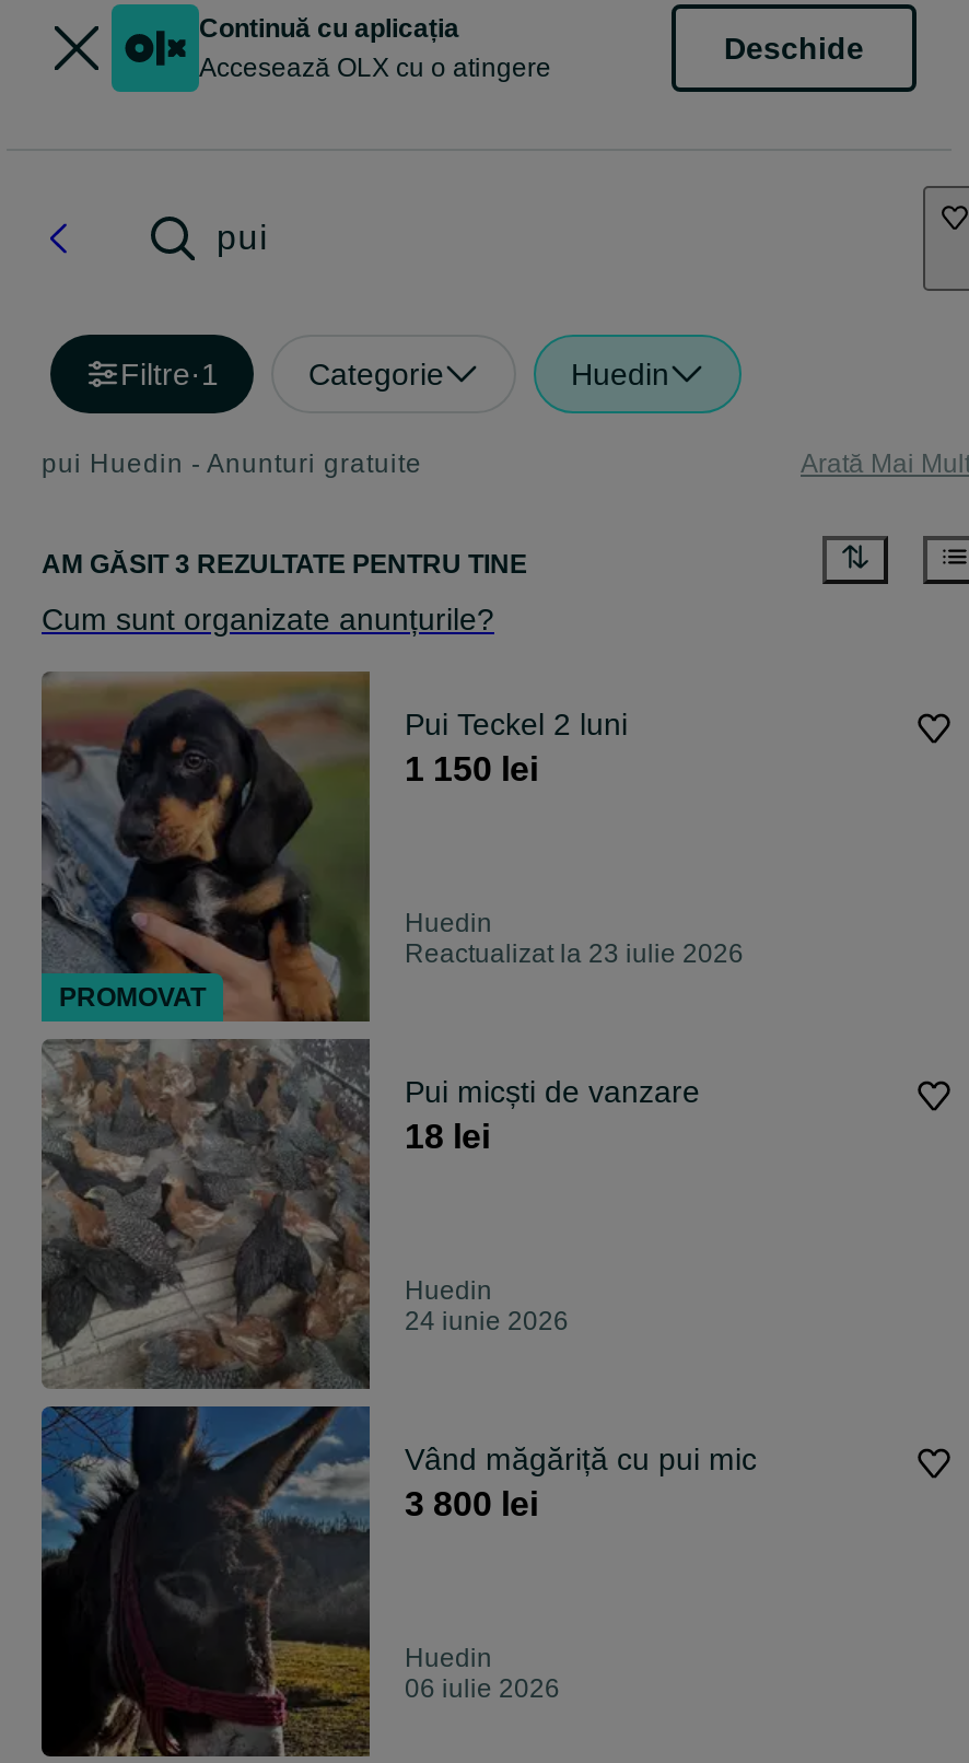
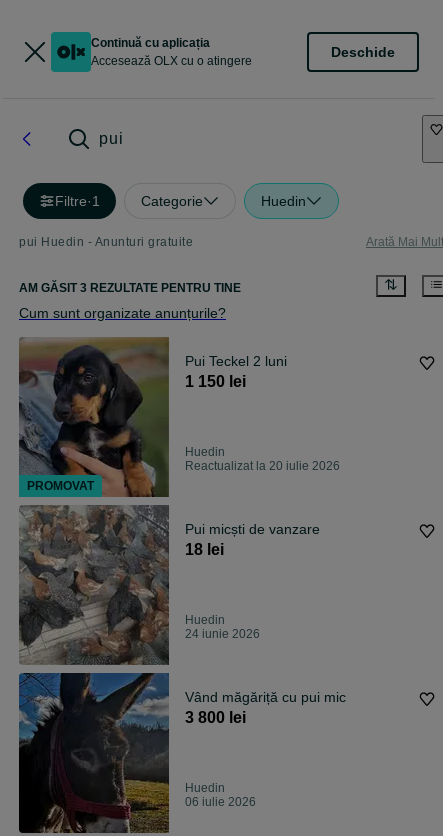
- Reactualizat la 23 iulie 2026
+ Reactualizat la 20 iulie 2026
